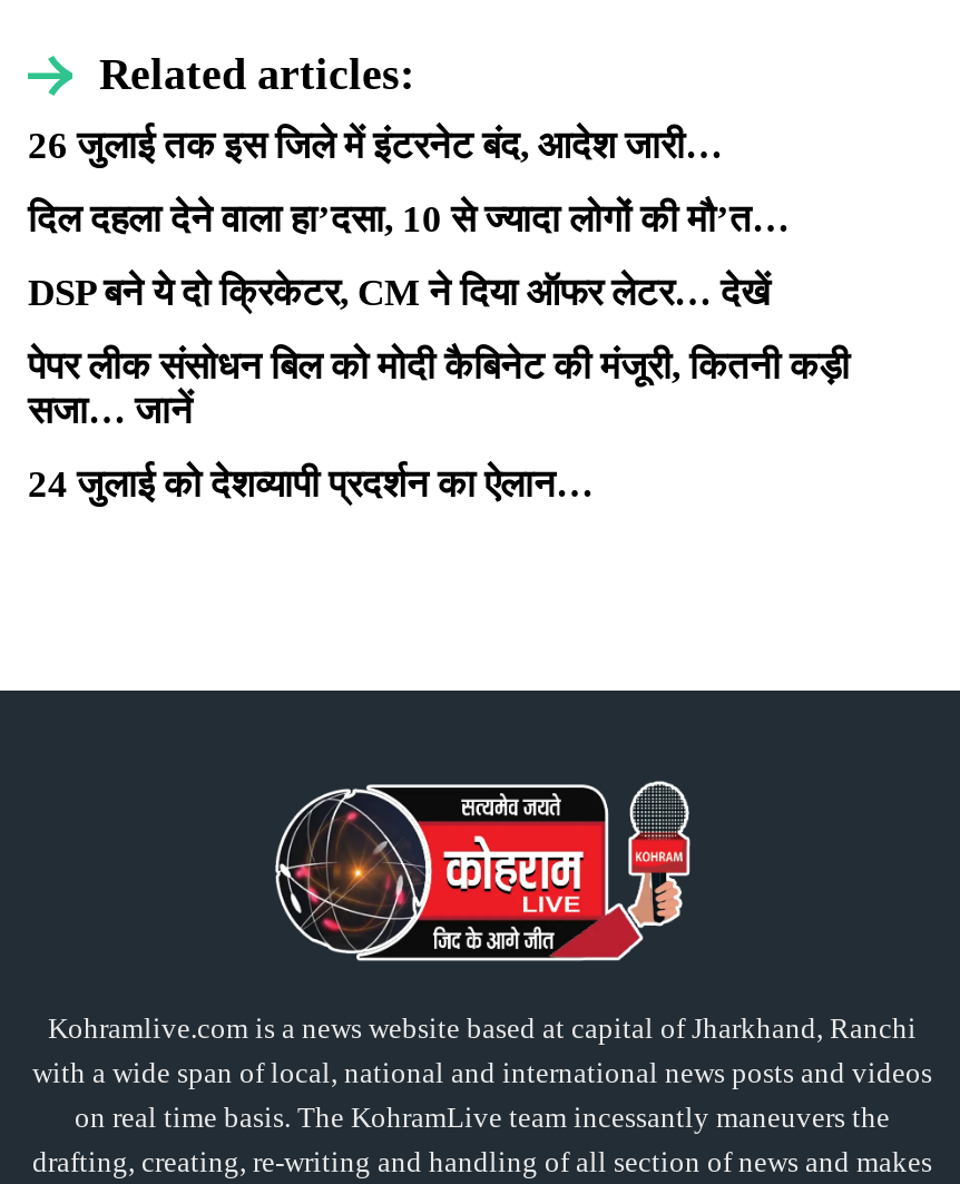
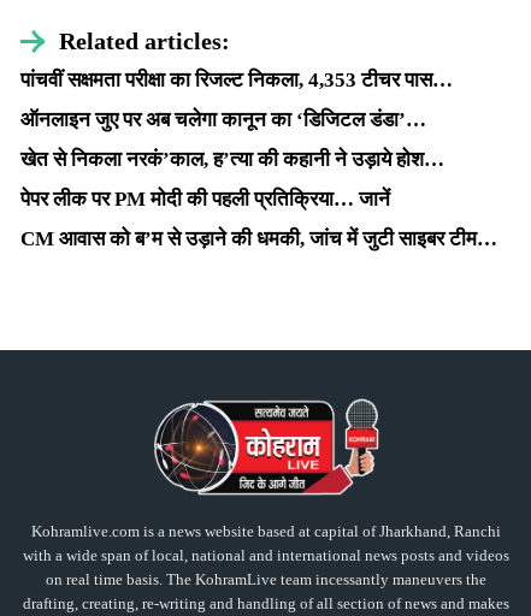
- 26 जुलाई तक इस जिले में इंटरनेट बंद, आदेश जारी…
+ पांचवीं सक्षमता परीक्षा का रिजल्ट निकला, 4,353 टीचर पास…

- दिल दहला देने वाला हा’दसा, 10 से ज्यादा लोगों की मौ’त…
+ ऑनलाइन जुए पर अब चलेगा कानून का ‘डिजिटल डंडा’…

- DSP बने ये दो क्रिकेटर, CM ने दिया ऑफर लेटर… देखें
+ खेत से निकला नरकं’काल, ह’त्या की कहानी ने उड़ाये होश…

- पेपर लीक संसोधन बिल को मोदी कैबिनेट की मंजूरी, कितनी कड़ी
- सजा… जानें
+ पेपर लीक पर PM मोदी की पहली प्रतिक्रिया… जानें

- 24 जुलाई को देशव्यापी प्रदर्शन का ऐलान…
+ CM आवास को ब’म से उड़ाने की धमकी, जांच में जुटी साइबर टीम…
